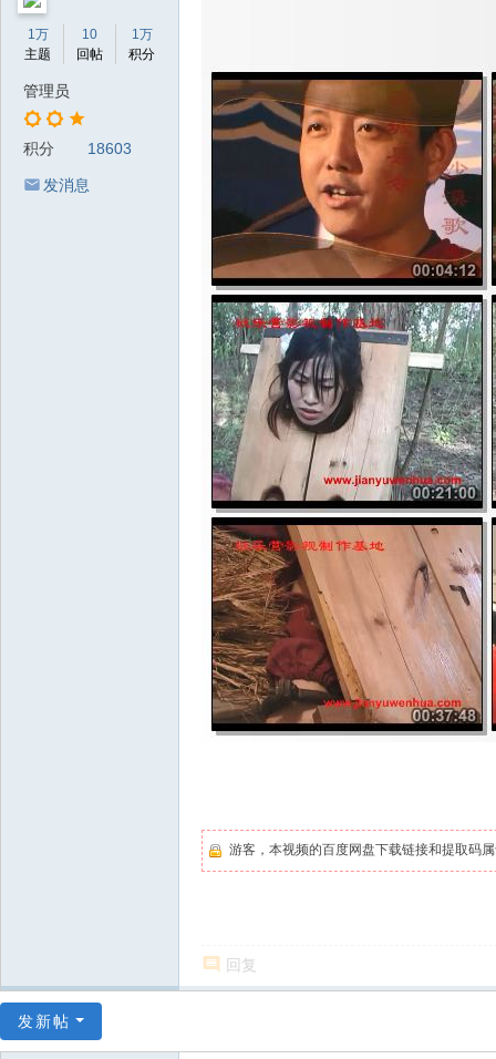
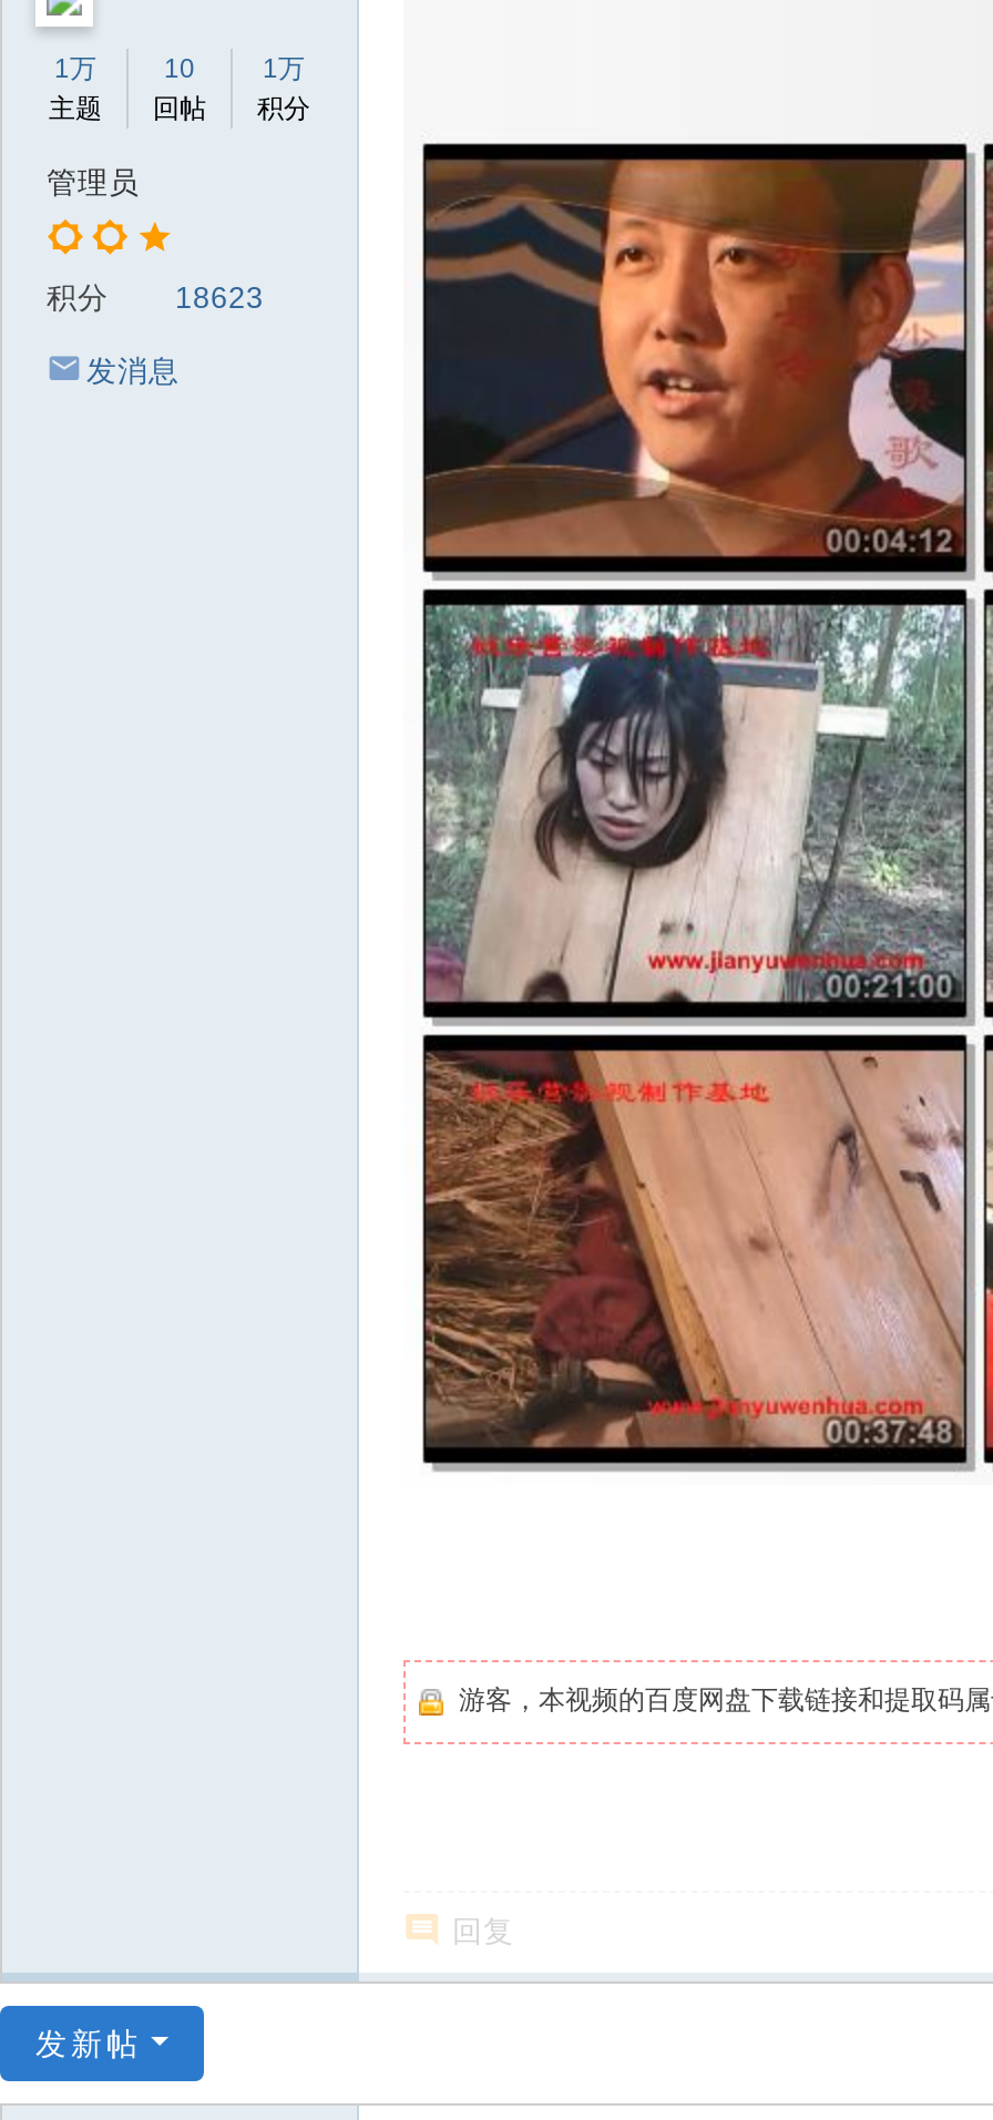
- 积分 18603
+ 积分 18623
